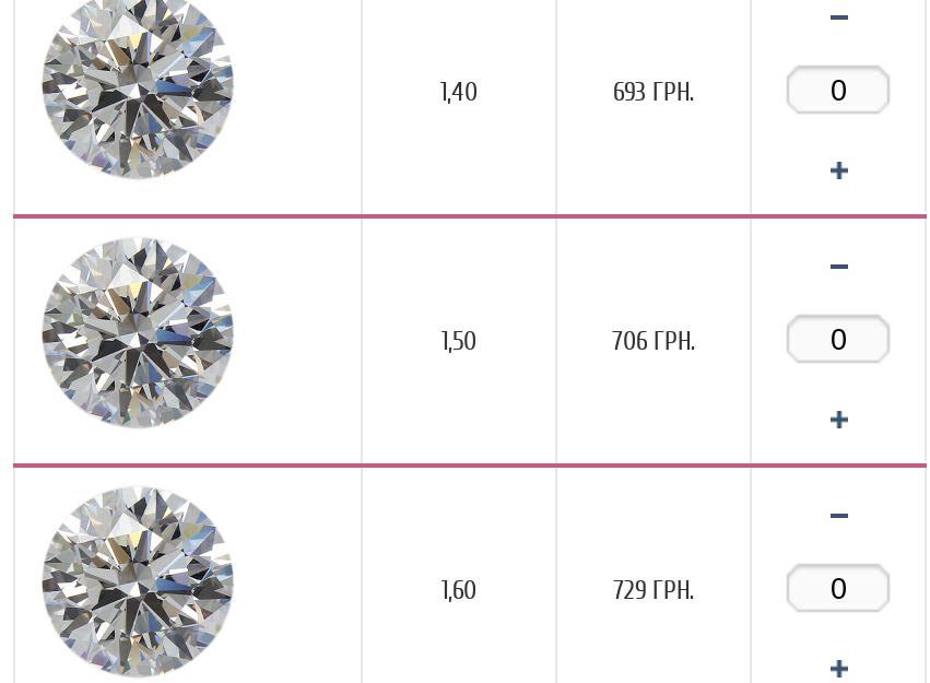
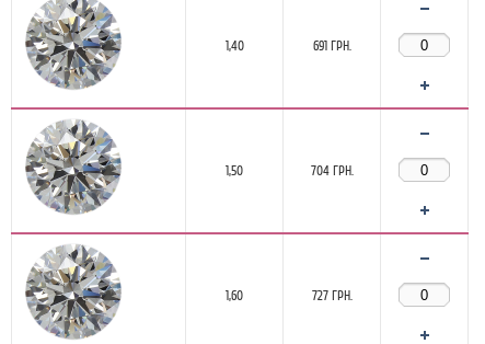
- 693 ГРН.
+ 691 ГРН.

- 706 ГРН.
+ 704 ГРН.

- 729 ГРН.
+ 727 ГРН.
